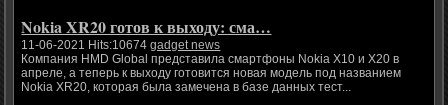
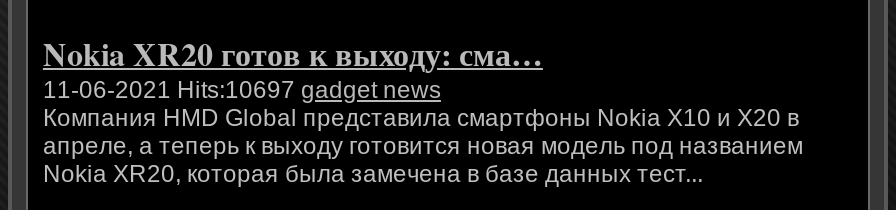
- 11-06-2021 Hits:10674 gadget news
+ 11-06-2021 Hits:10697 gadget news
